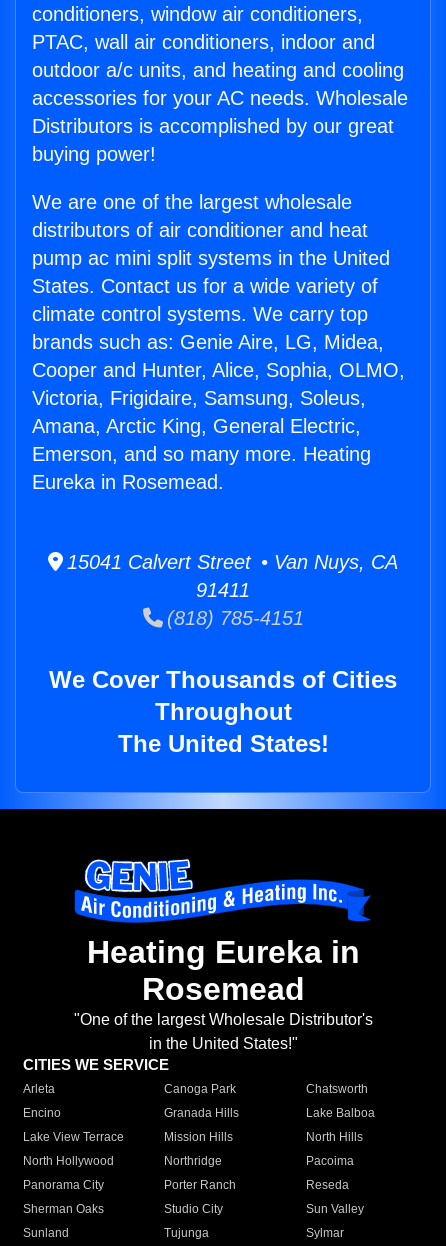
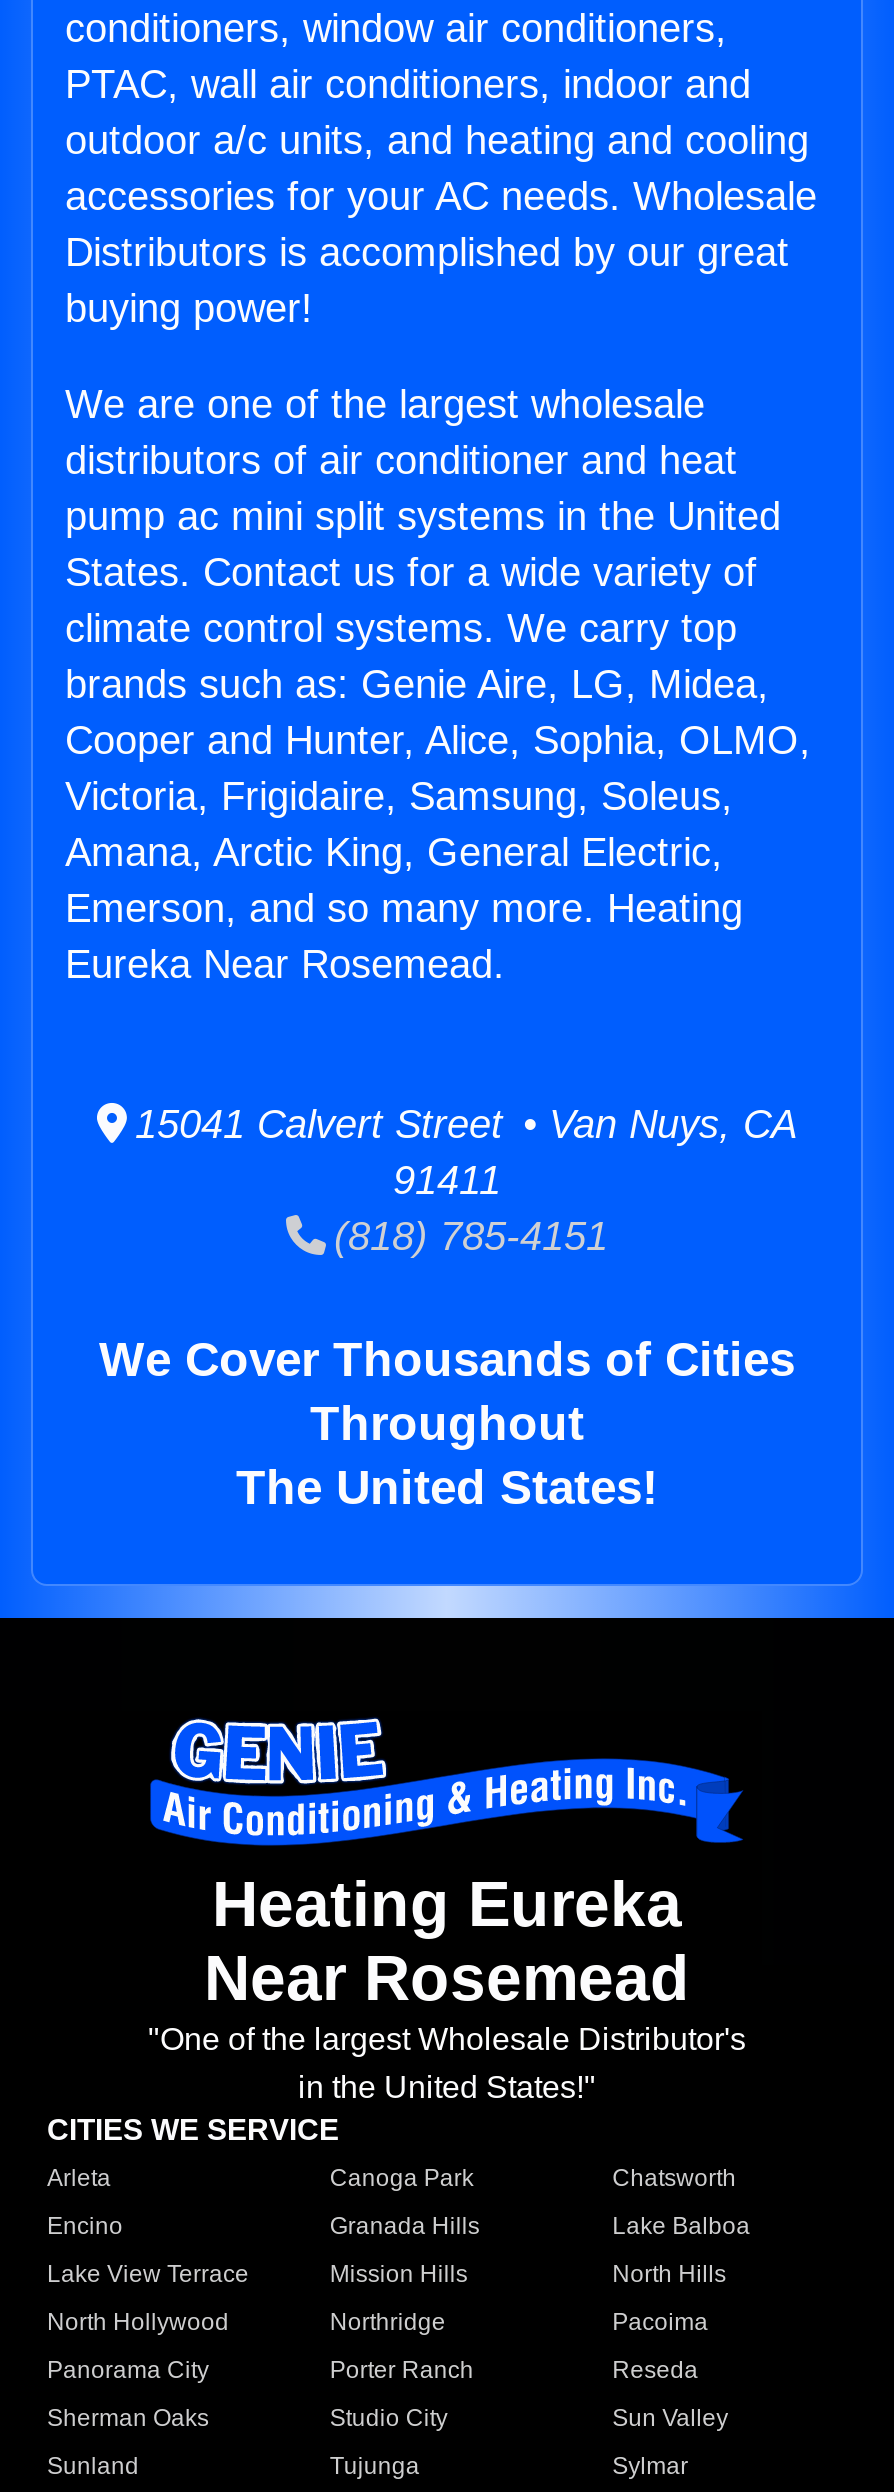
- Eureka in Rosemead.
+ Eureka Near Rosemead.

- Heating Eureka in
- Rosemead
+ Heating Eureka
+ Near Rosemead
